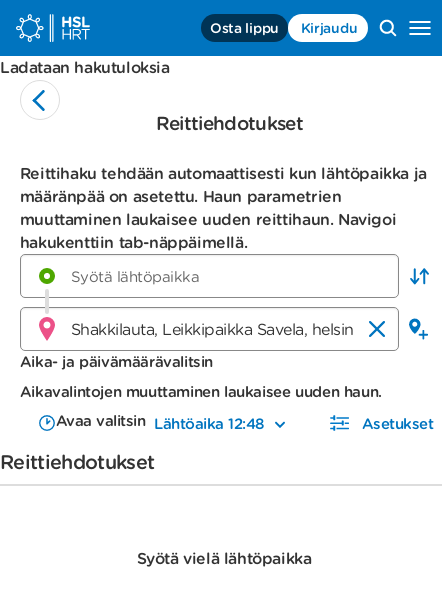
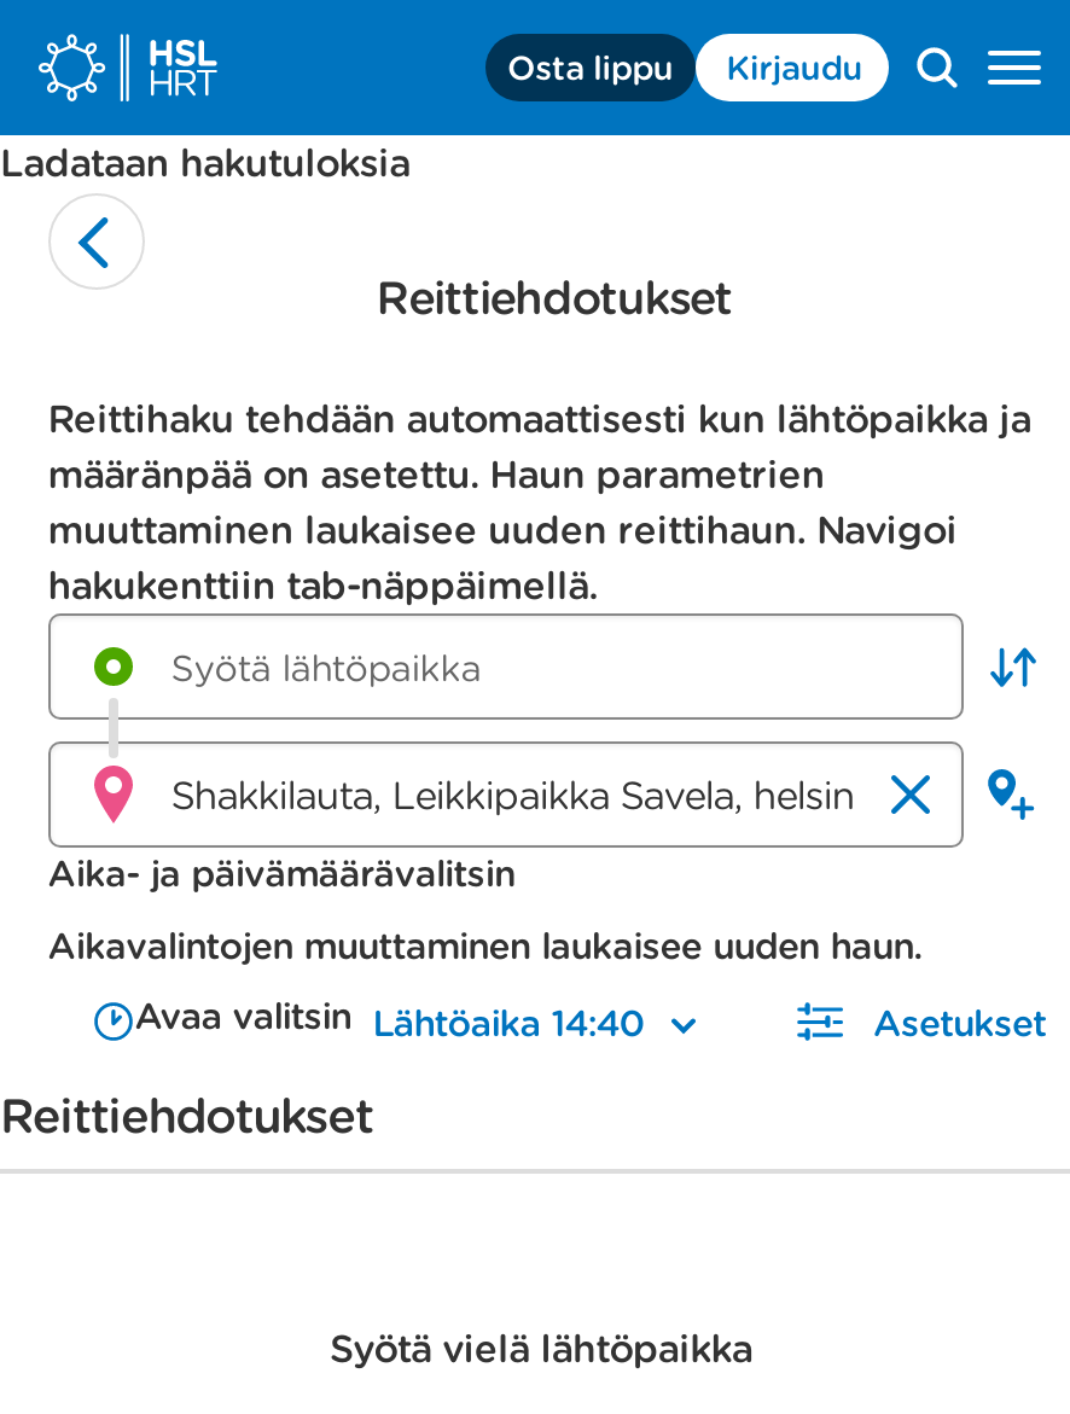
- Avaa valitsin Lähtöaika 12:48
+ Avaa valitsin Lähtöaika 14:40
